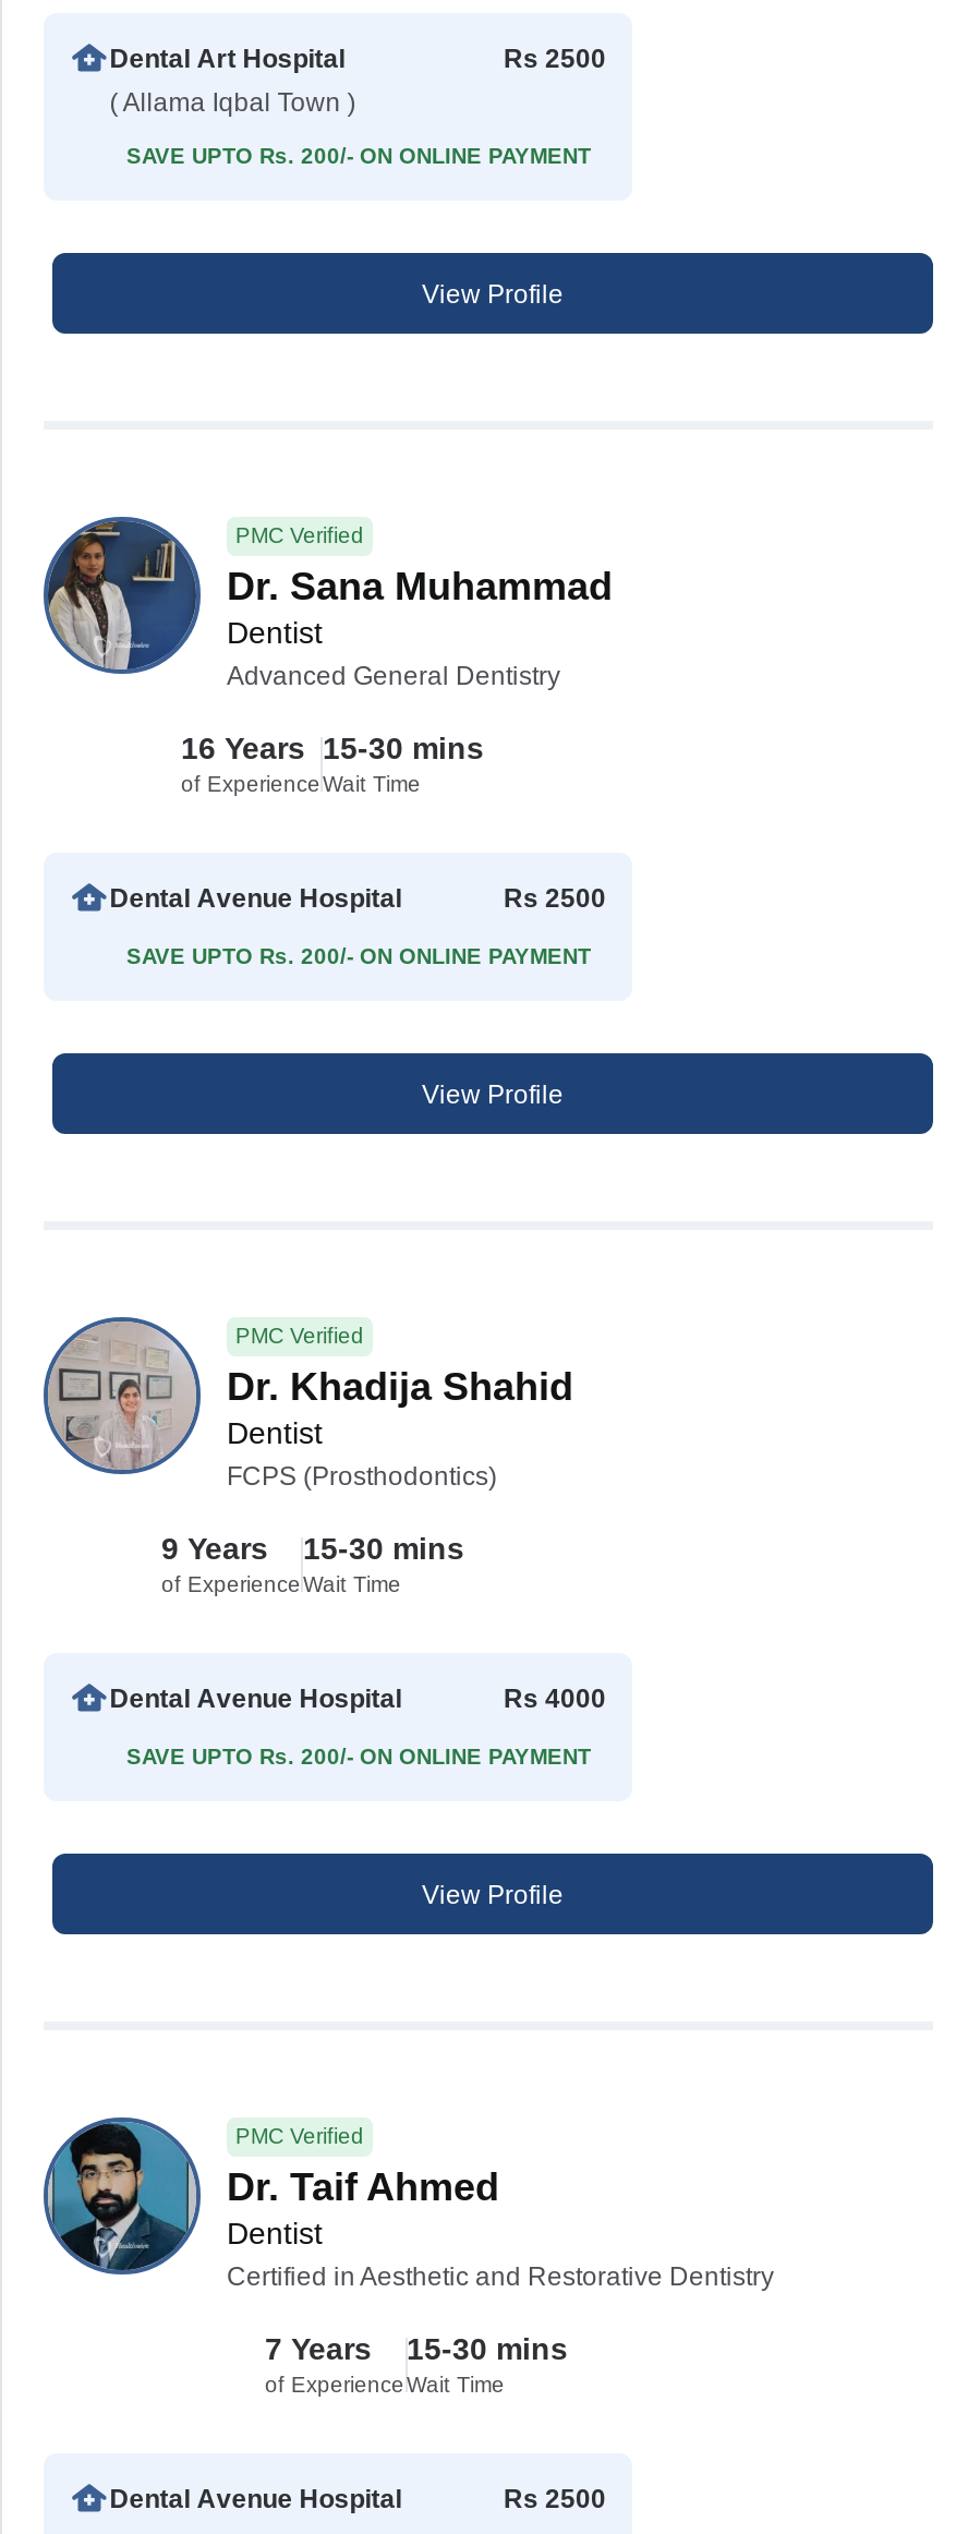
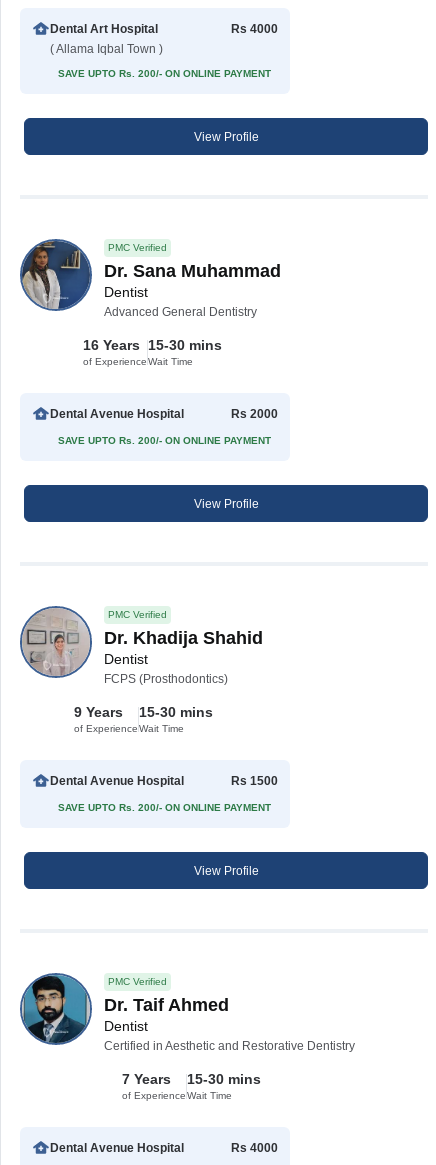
- Rs 2500
+ Rs 4000

- Rs 2500
+ Rs 2000

- Rs 4000
+ Rs 1500

- Rs 2500
+ Rs 4000
